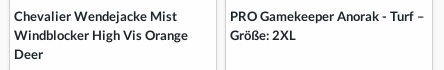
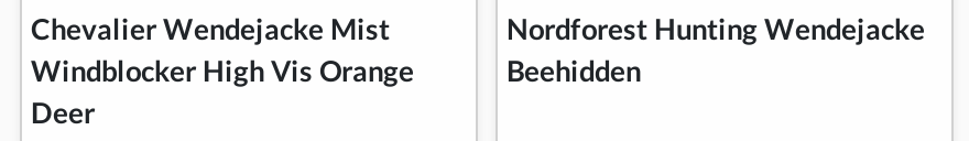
- PRO Gamekeeper Anorak - Turf –
- Größe: 2XL
+ Nordforest Hunting Wendejacke
+ Beehidden
